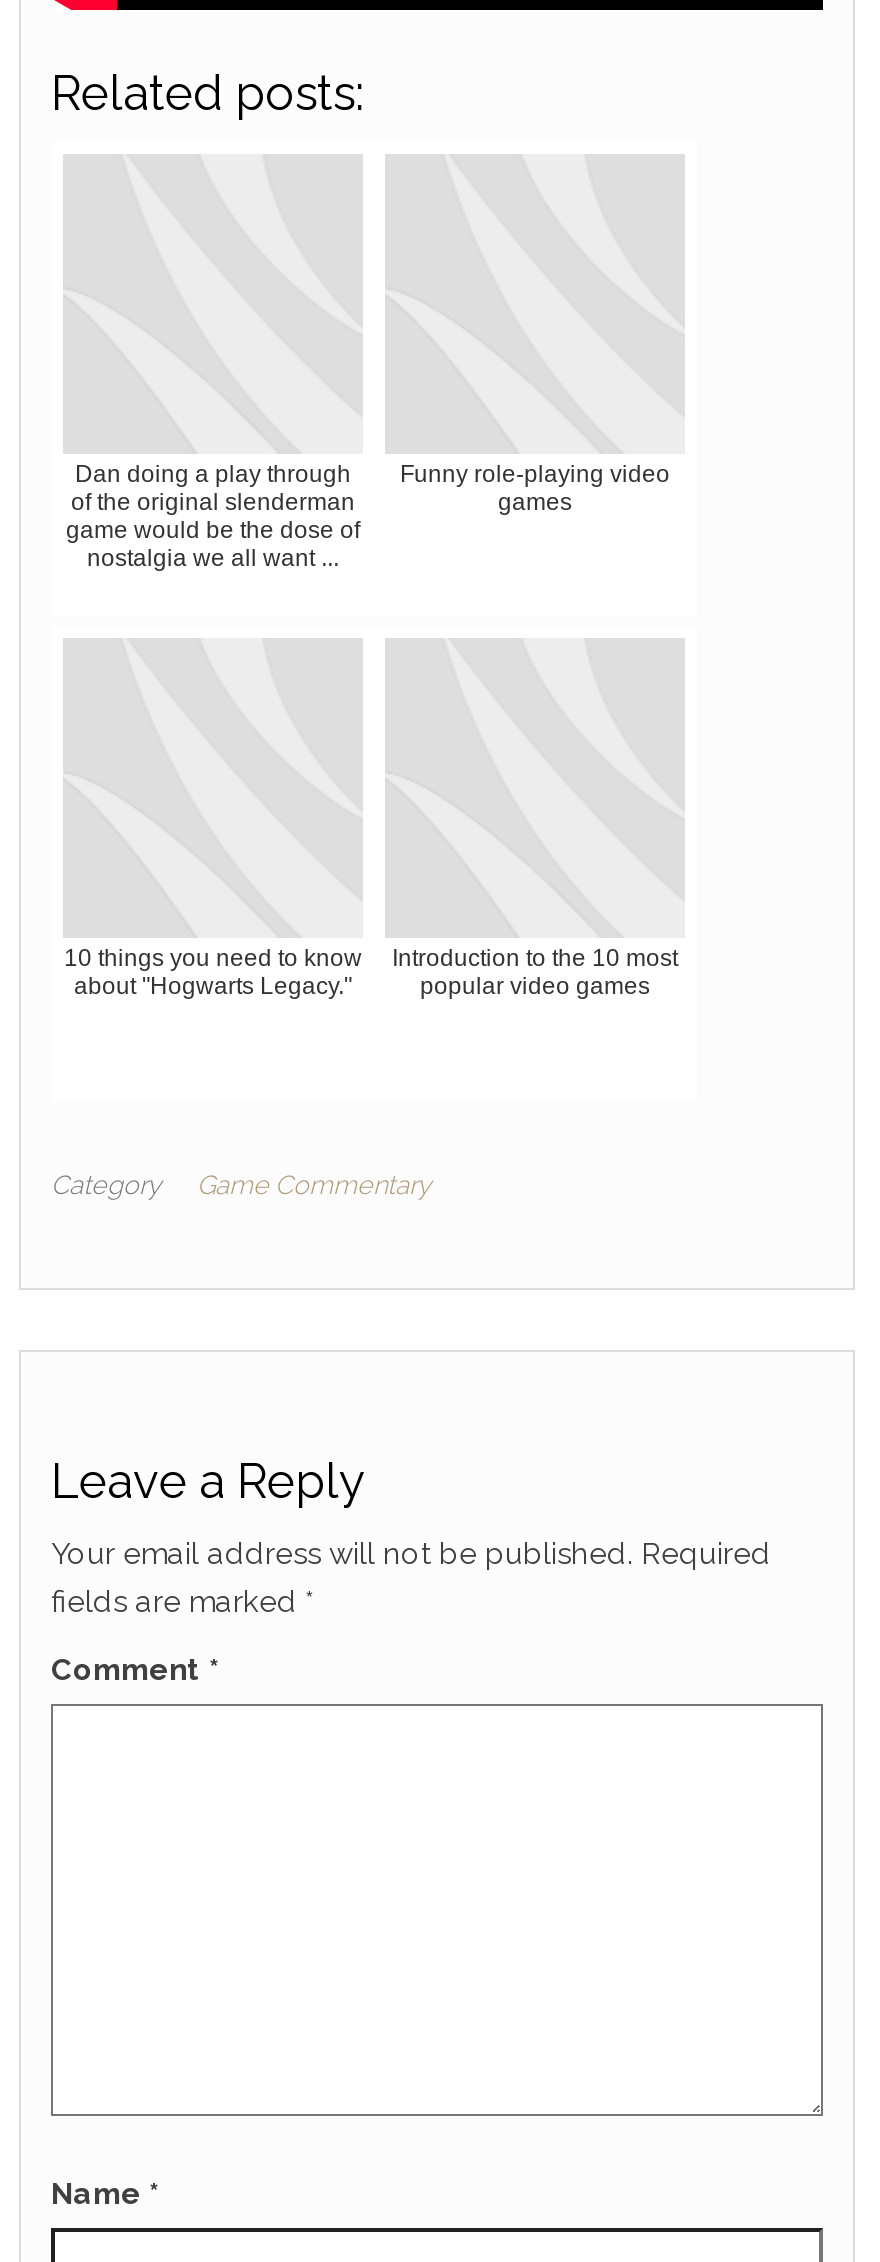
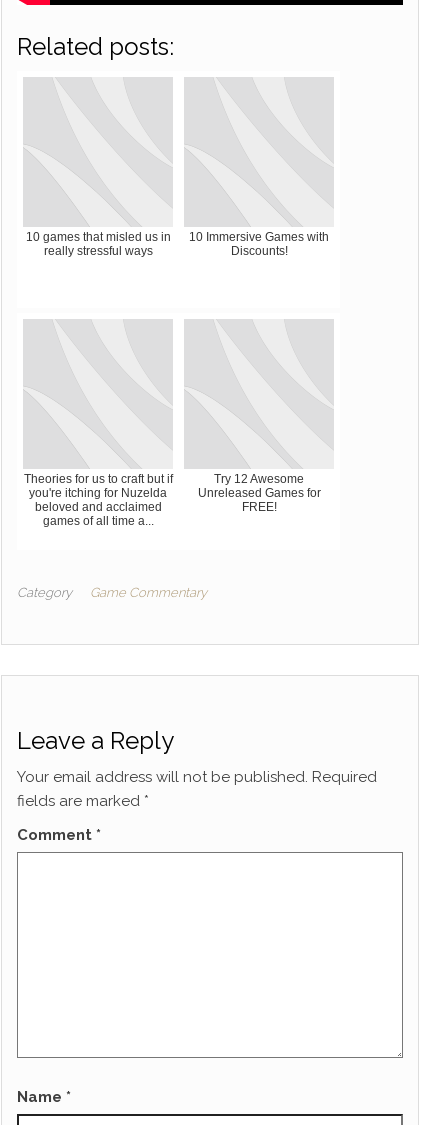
- Dan doing a play through
- of the original slenderman
- game would be the dose of
- nostalgia we all want ...
+ 10 games that misled us in
+ really stressful ways

- Funny role-playing video
- games
+ 10 Immersive Games with
+ Discounts!

- 10 things you need to know
- about "Hogwarts Legacy."
+ Theories for us to craft but if
+ you're itching for Nuzelda
+ beloved and acclaimed
+ games of all time a...

- Introduction to the 10 most
- popular video games
+ Try 12 Awesome
+ Unreleased Games for
+ FREE!
